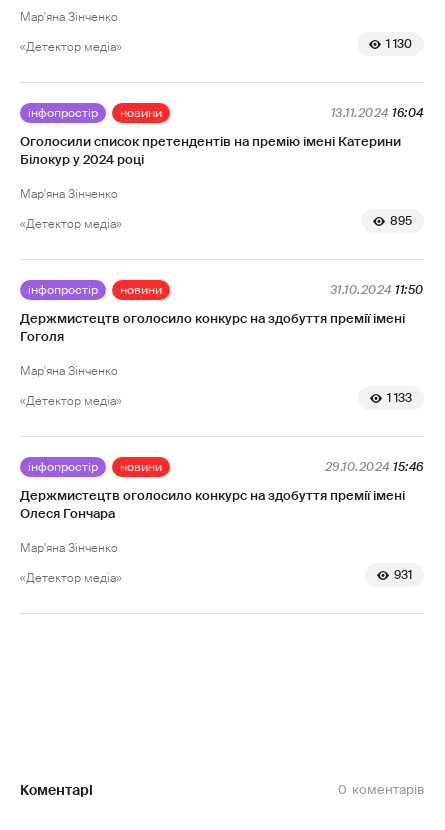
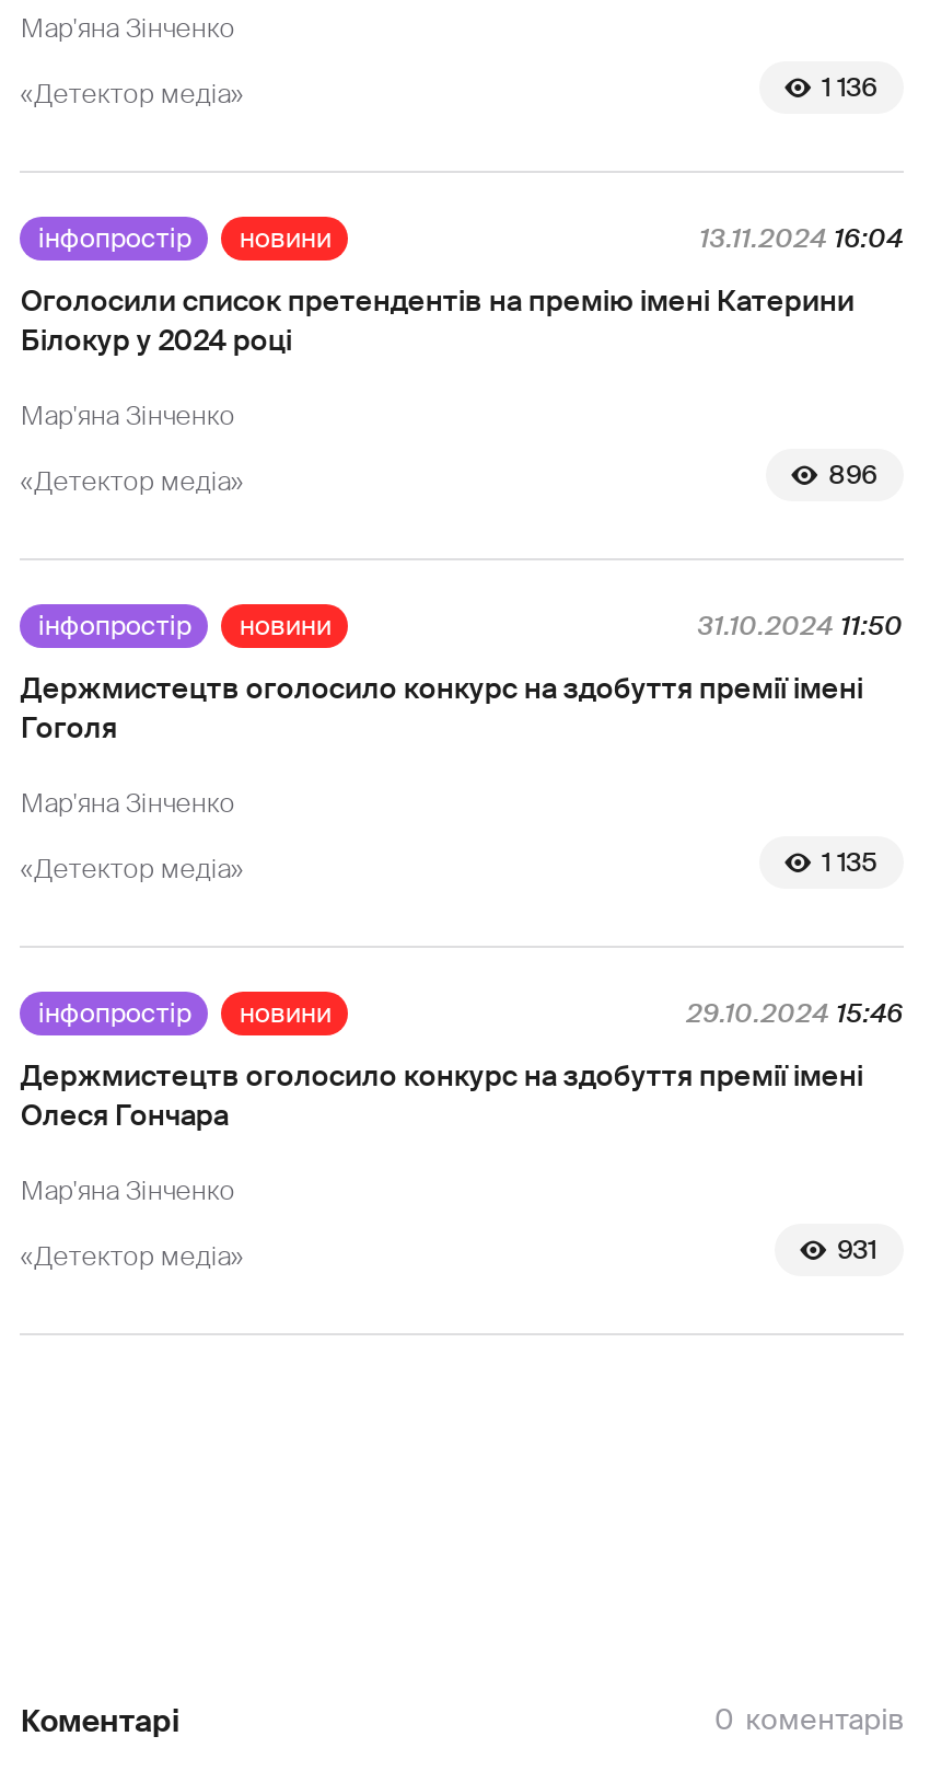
- 1 130
+ 1 136

- 895
+ 896

- 1 133
+ 1 135
